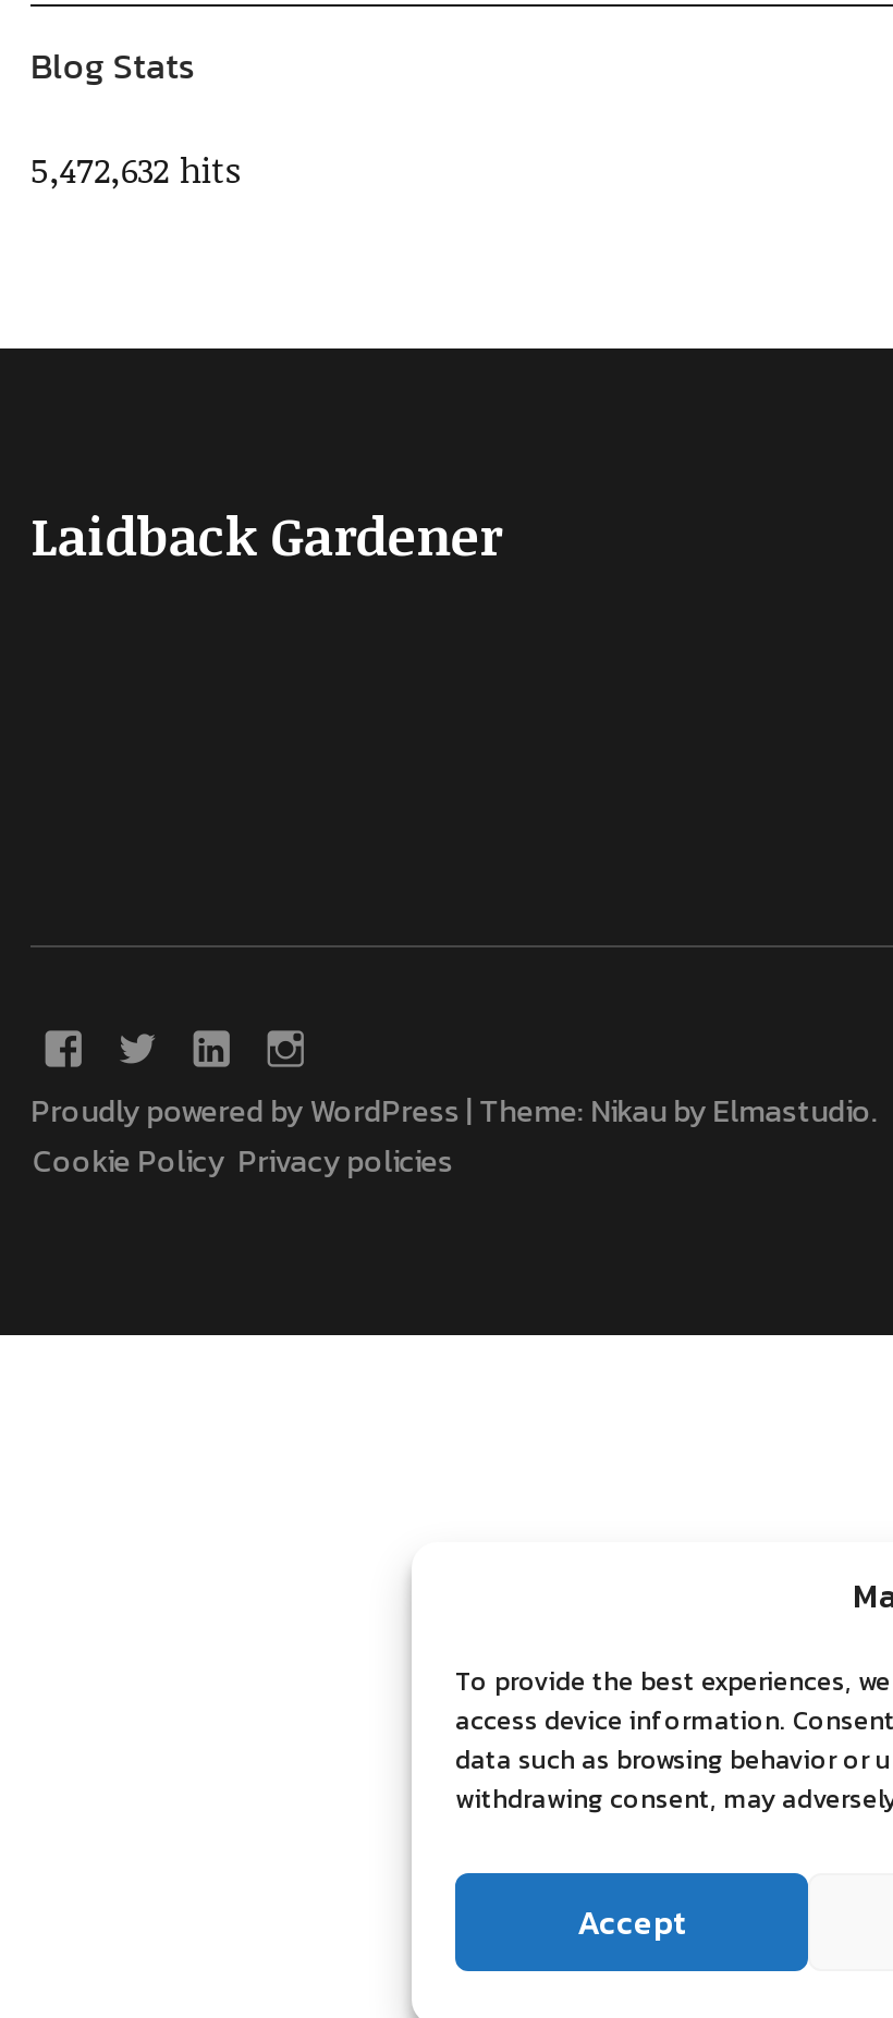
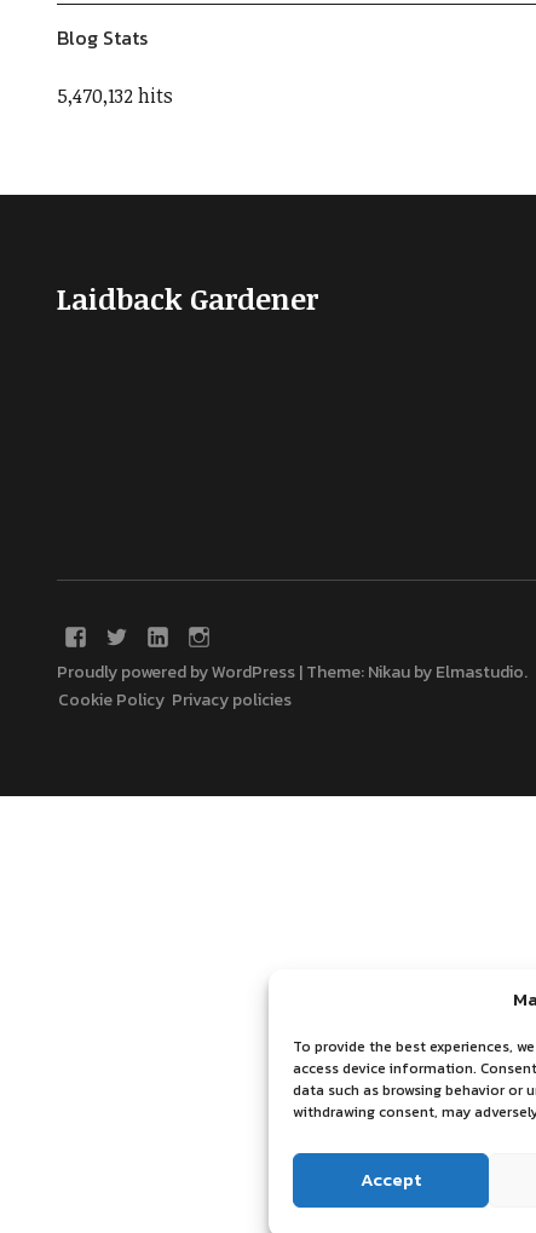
- 5,472,632 hits
+ 5,470,132 hits
